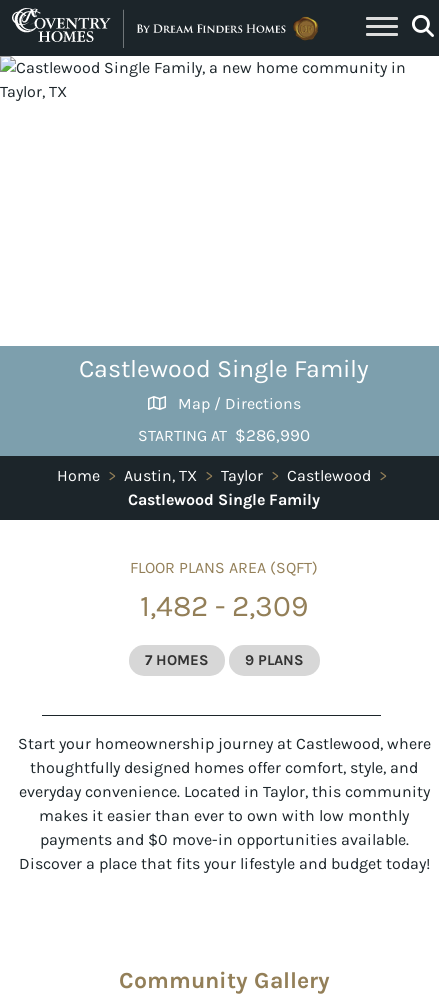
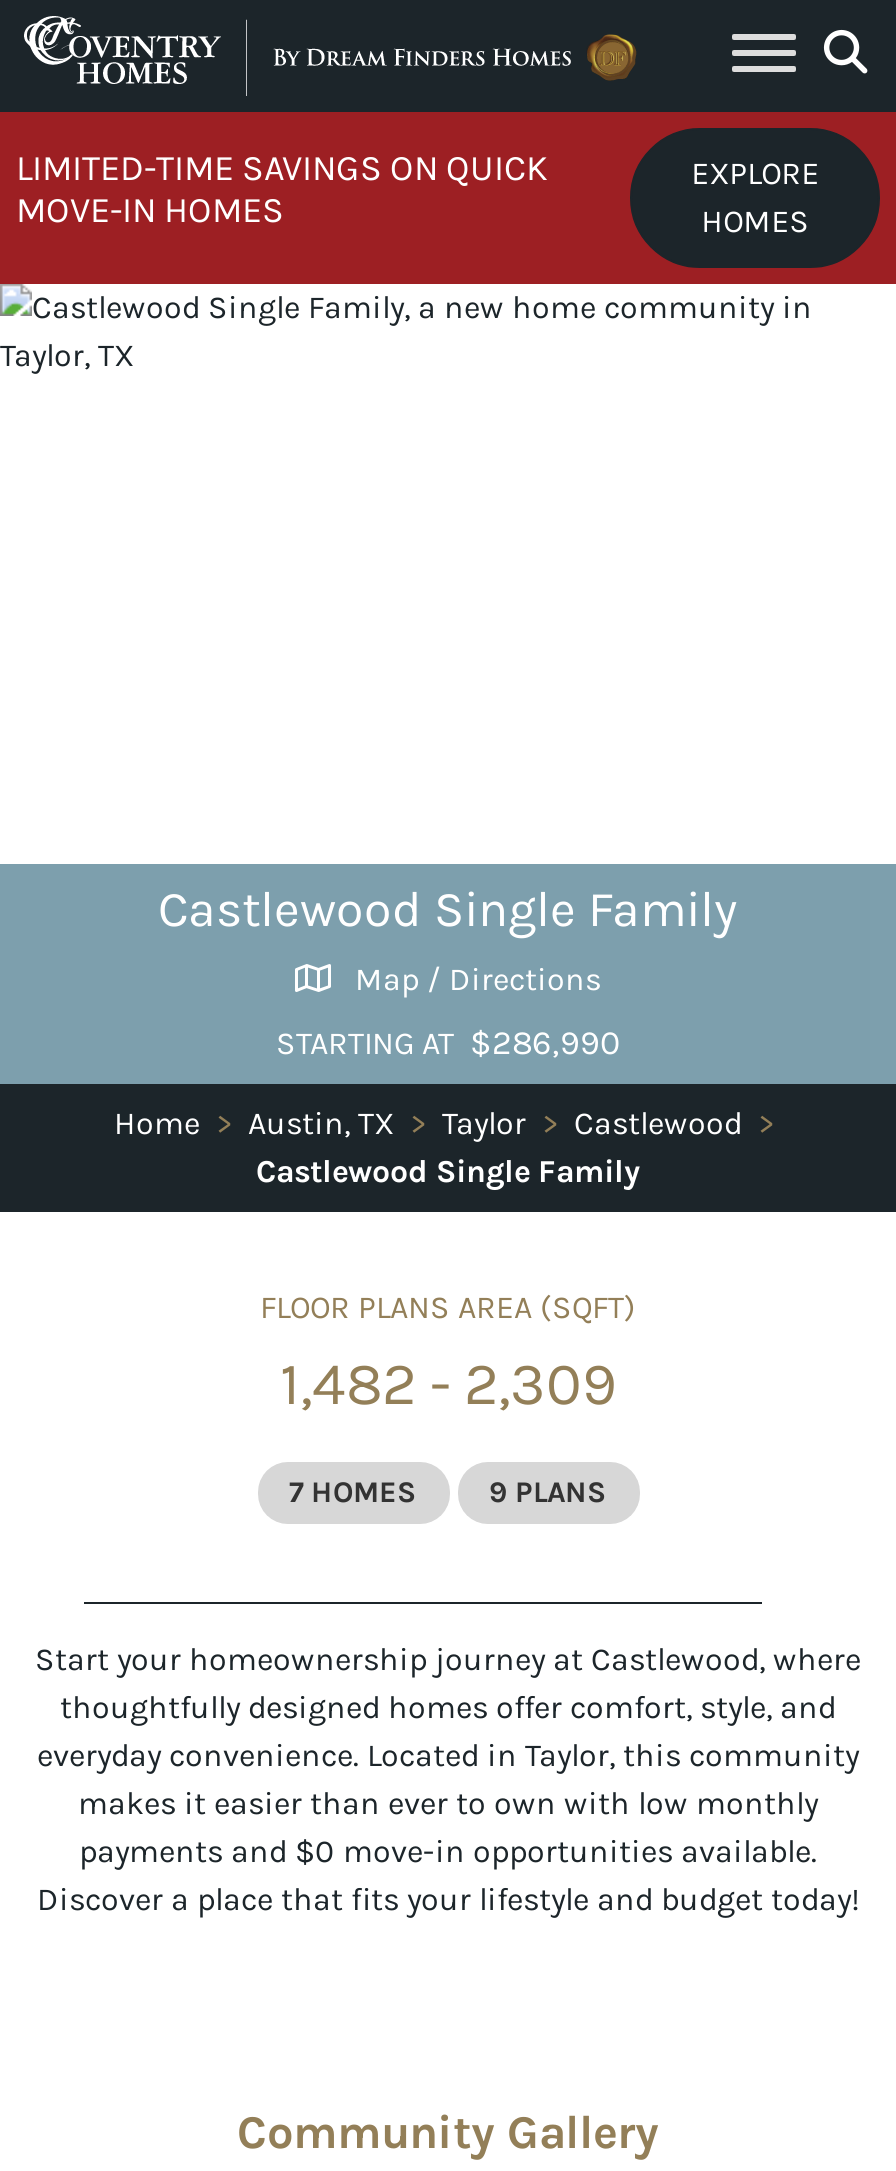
+ [image]
+ LIMITED-TIME SAVINGS ON QUICK
+ MOVE-IN HOMES

+ EXPLORE
+ HOMES
